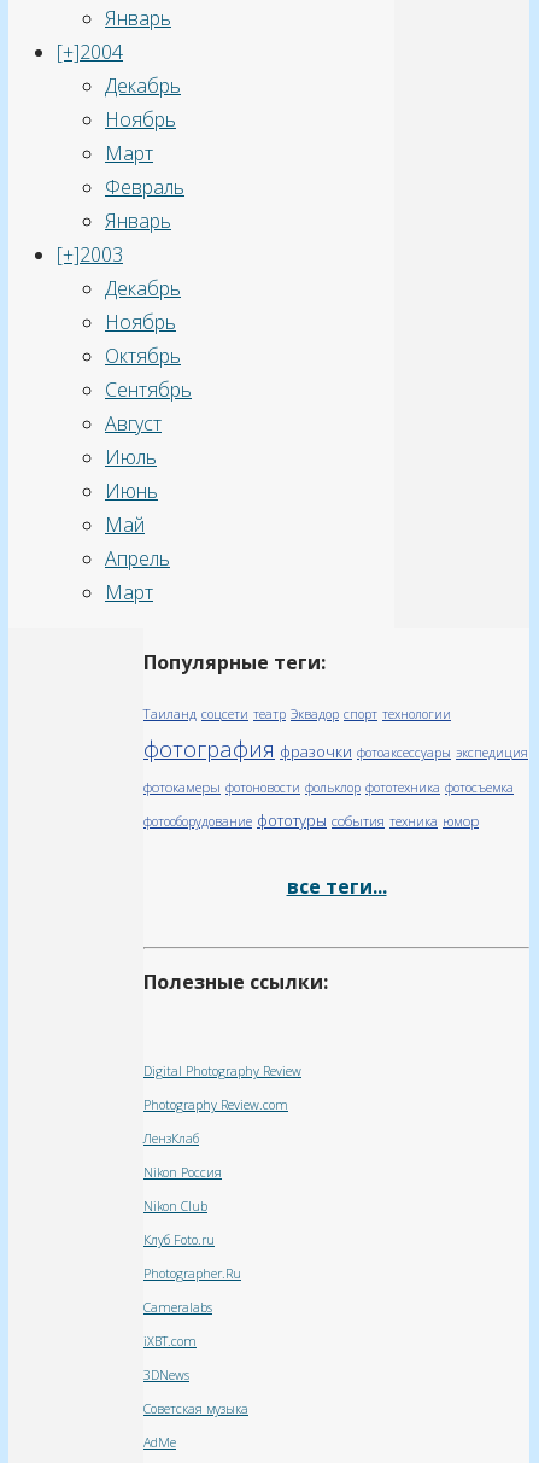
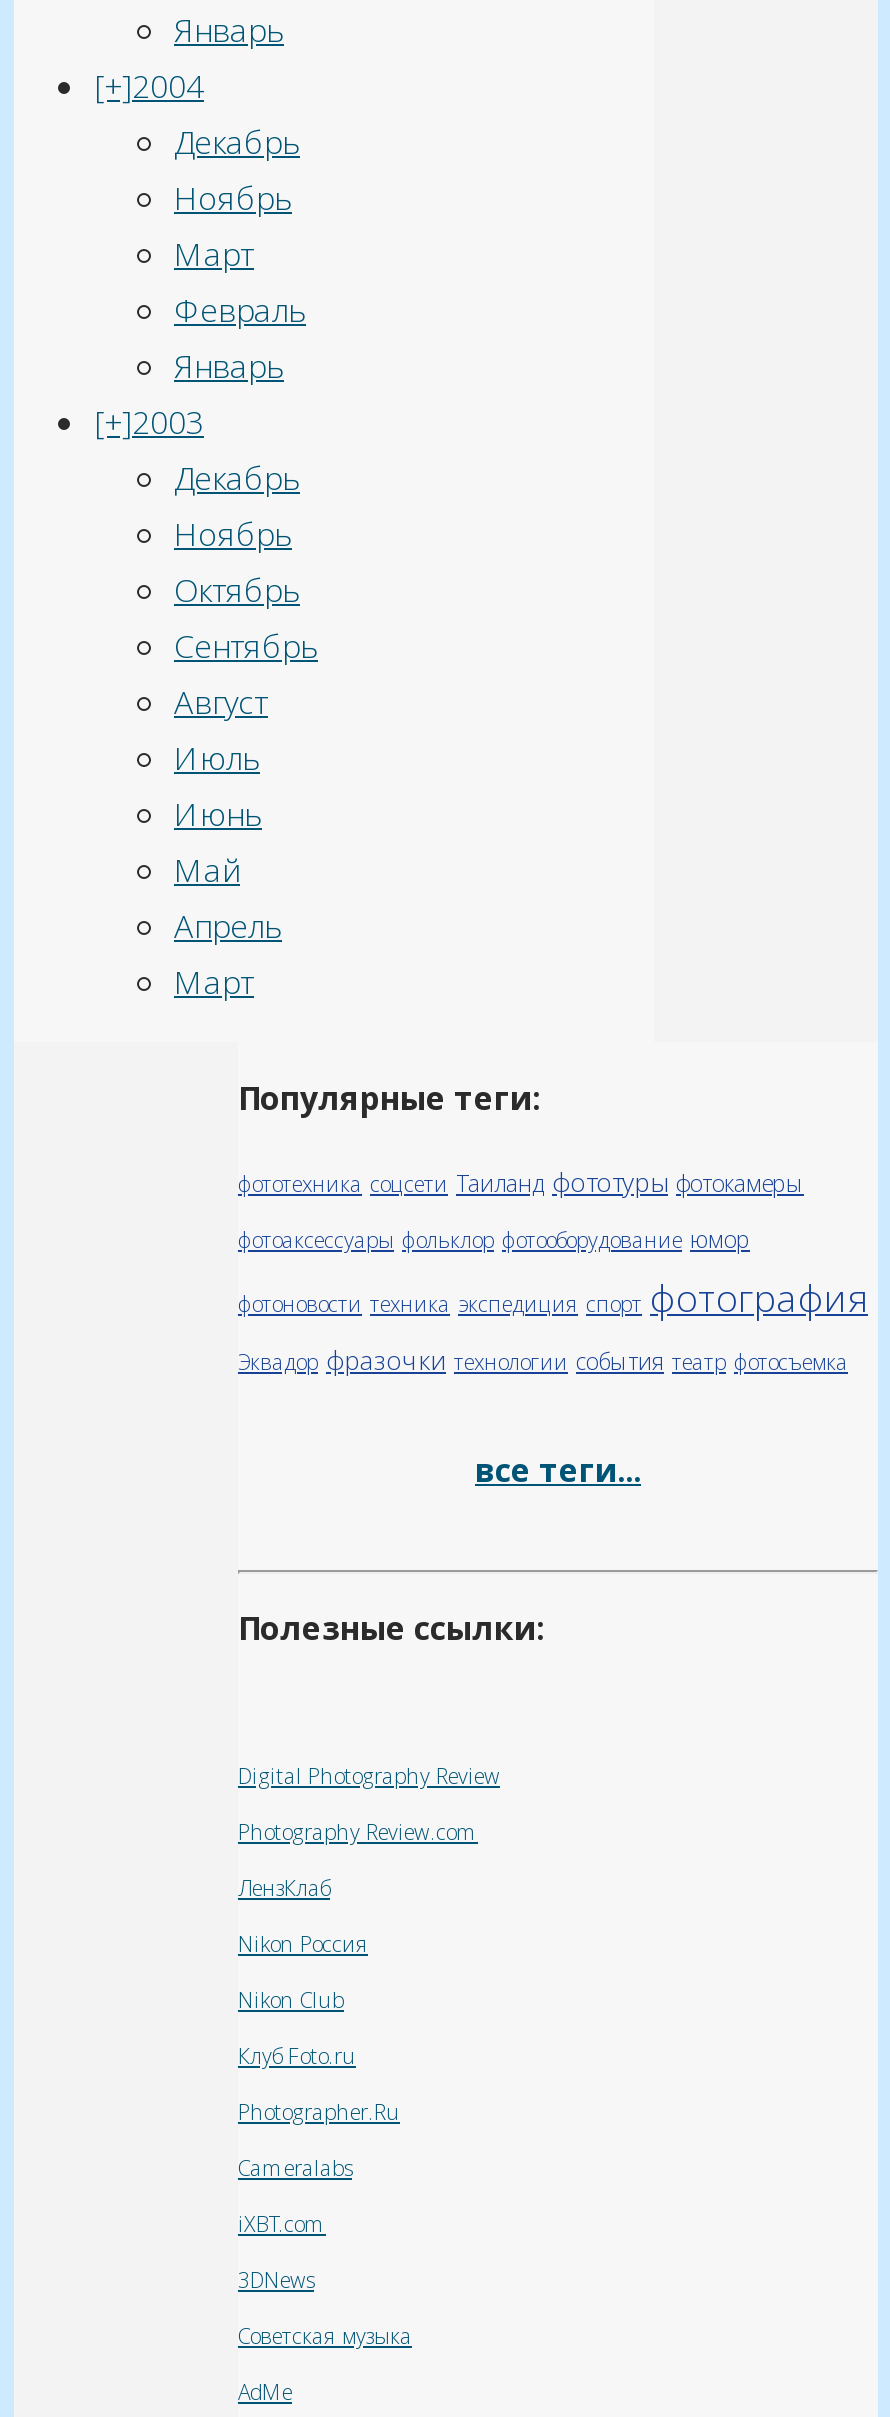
- Таиланд соцсети театр Эквадор спорт технологии
- фотография фразочки фотоаксессуары экспедиция
- фотокамеры фотоновости фольклор фототехника фотосъемка
- фотооборудование фототуры события техника юмор
+ фототехника соцсети Таиланд фототуры фотокамеры
+ фотоаксессуары фольклор фотооборудование юмор
+ фотоновости техника экспедиция спорт фотография
+ Эквадор фразочки технологии события театр фотосъемка
